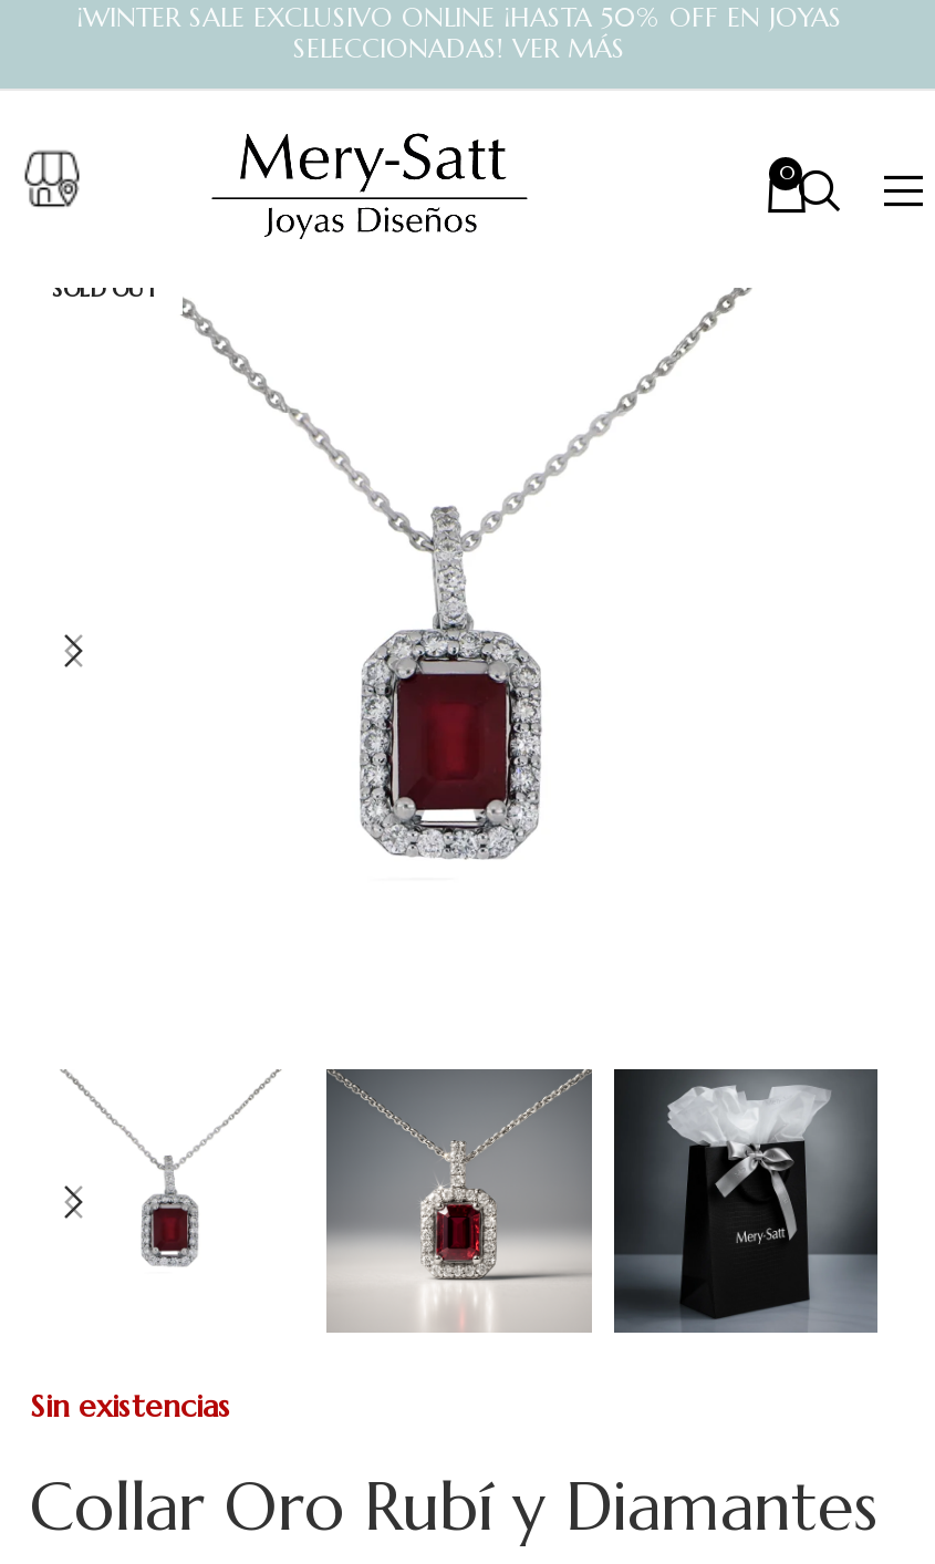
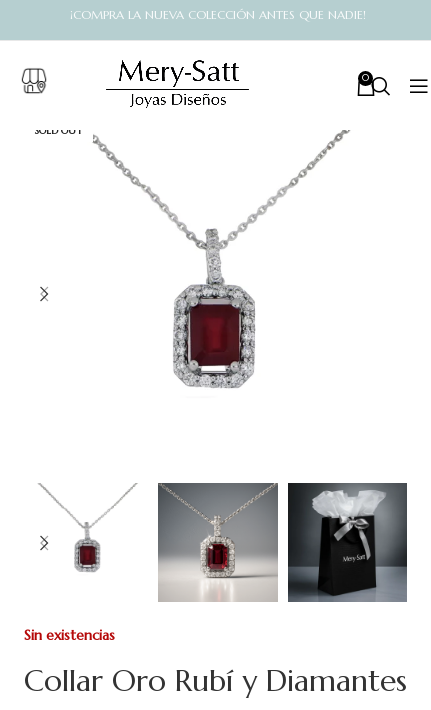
- ¡WINTER SALE EXCLUSIVO ONLINE ¡HASTA 50% OFF EN JOYAS
- SELECCIONADAS! VER MÁS
+ ¡COMPRA LA NUEVA COLECCIÓN ANTES QUE NADIE!
